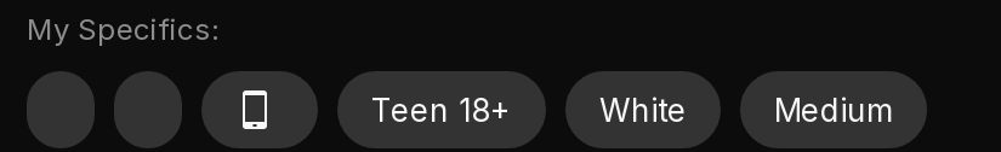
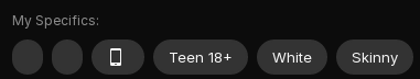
- Medium
+ Skinny
